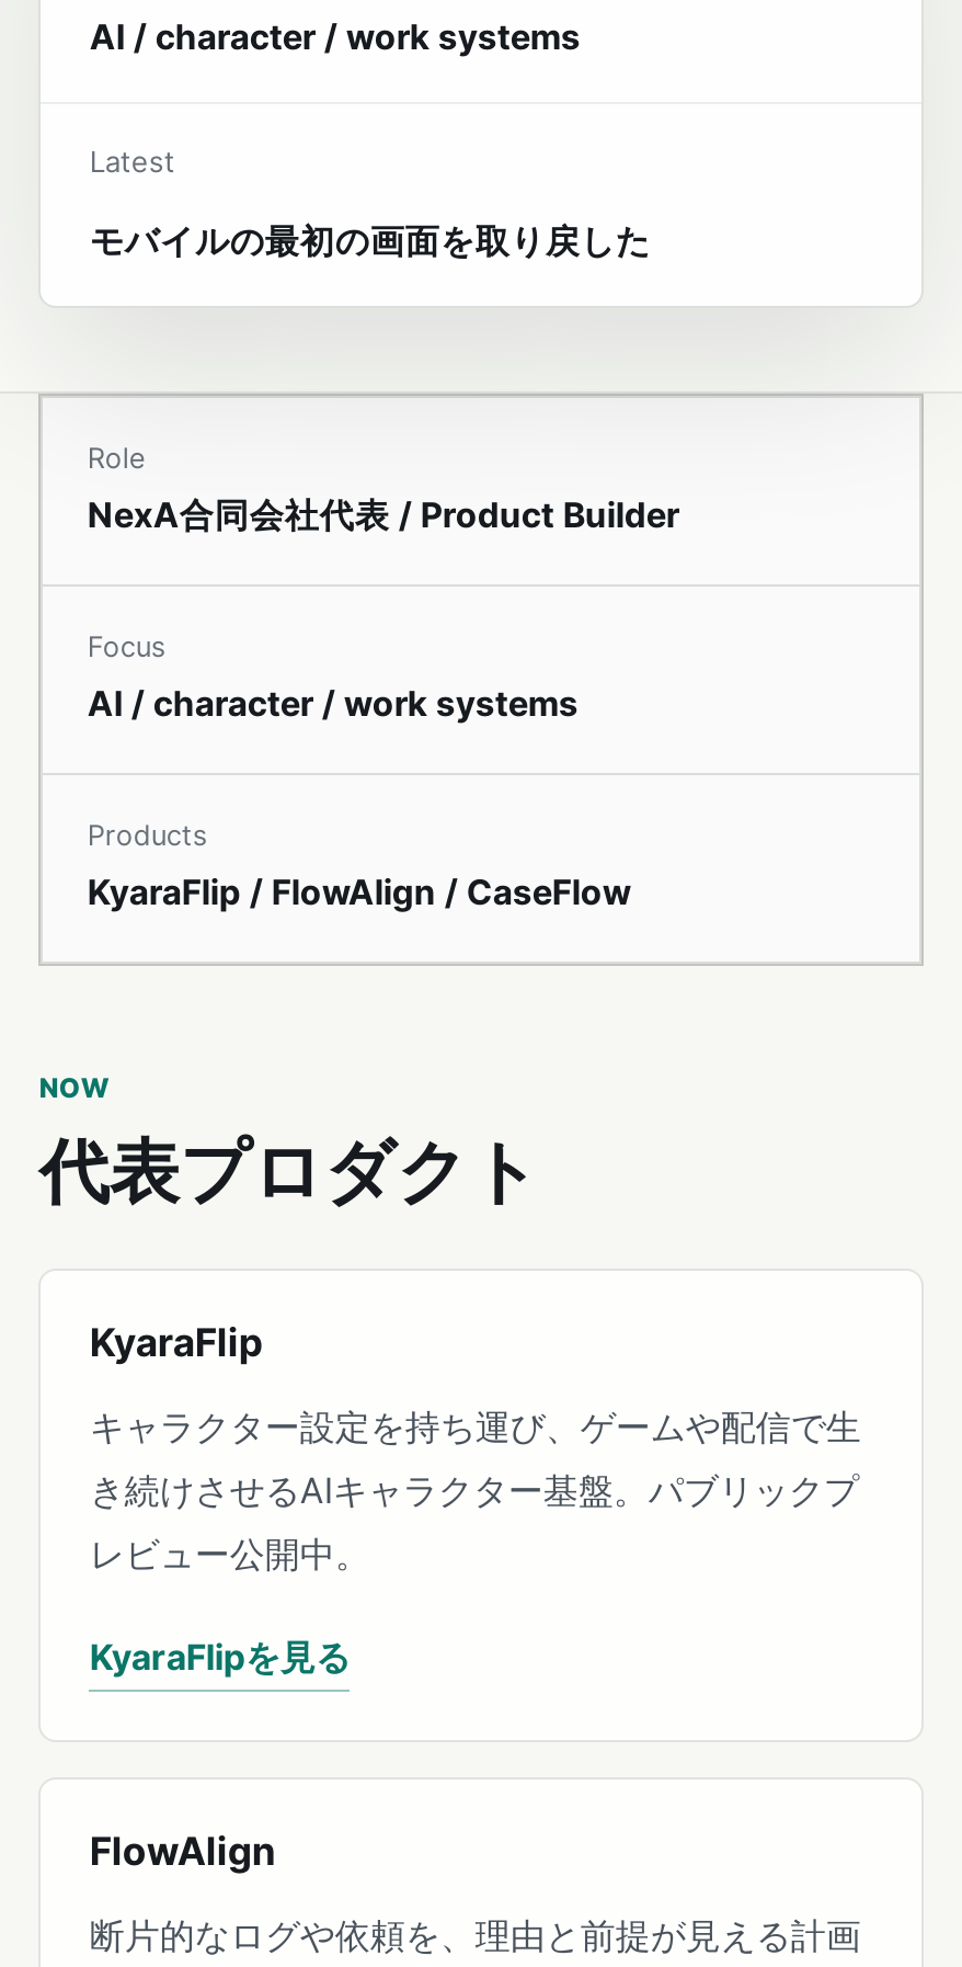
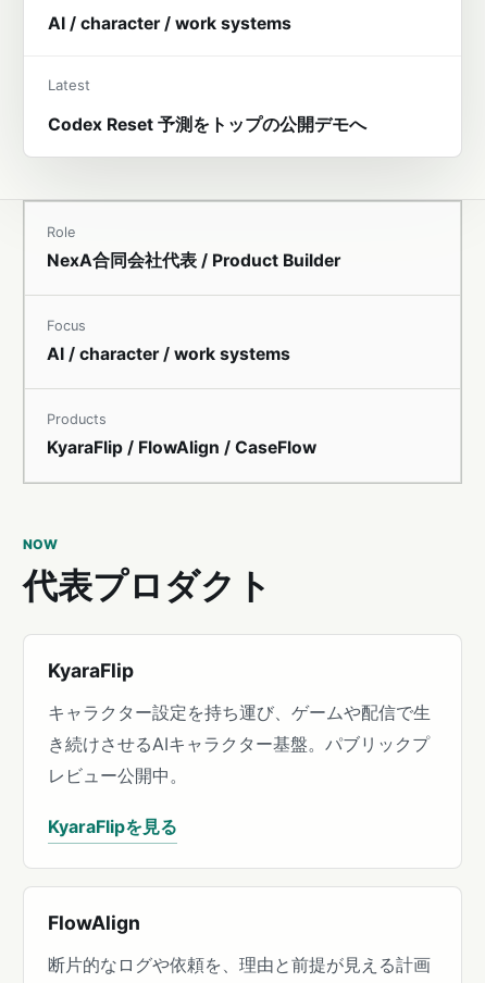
- モバイルの最初の画面を取り戻した
+ Codex Reset 予測をトップの公開デモへ
